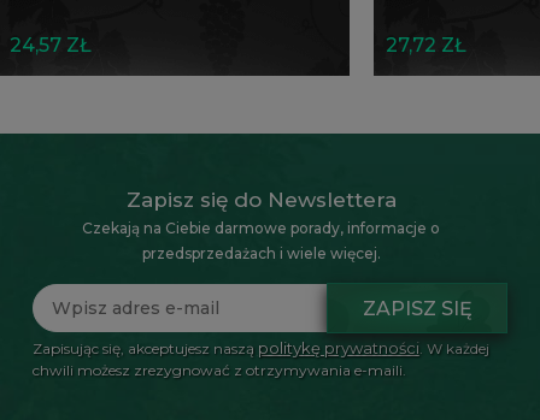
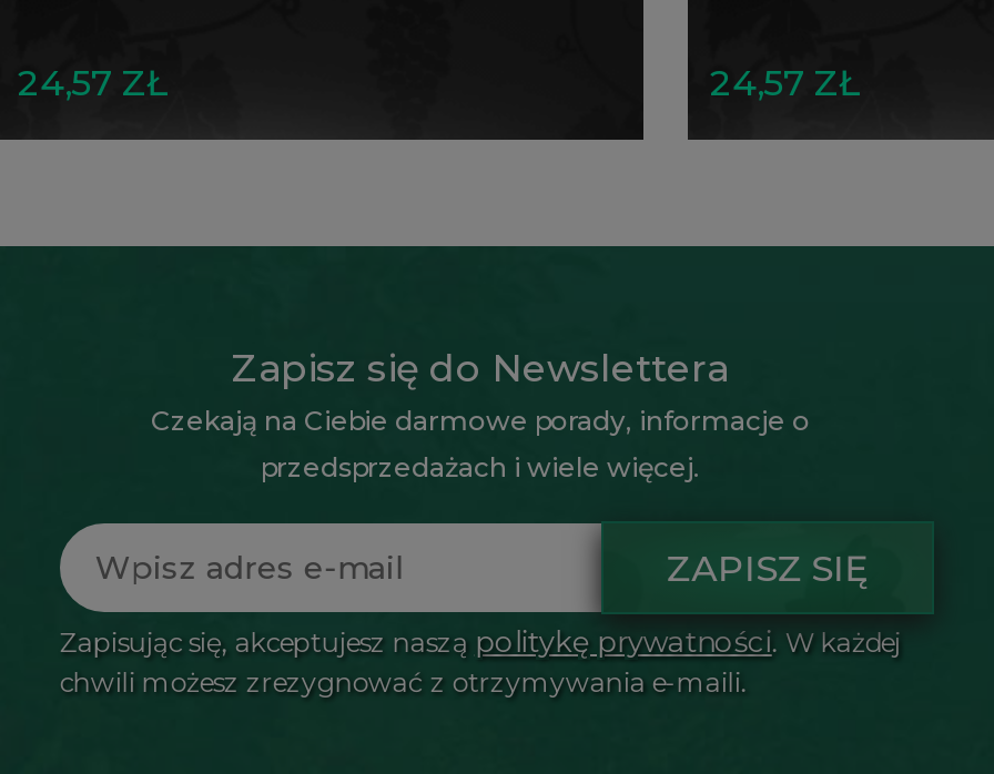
- 27,72 ZŁ
+ 24,57 ZŁ
